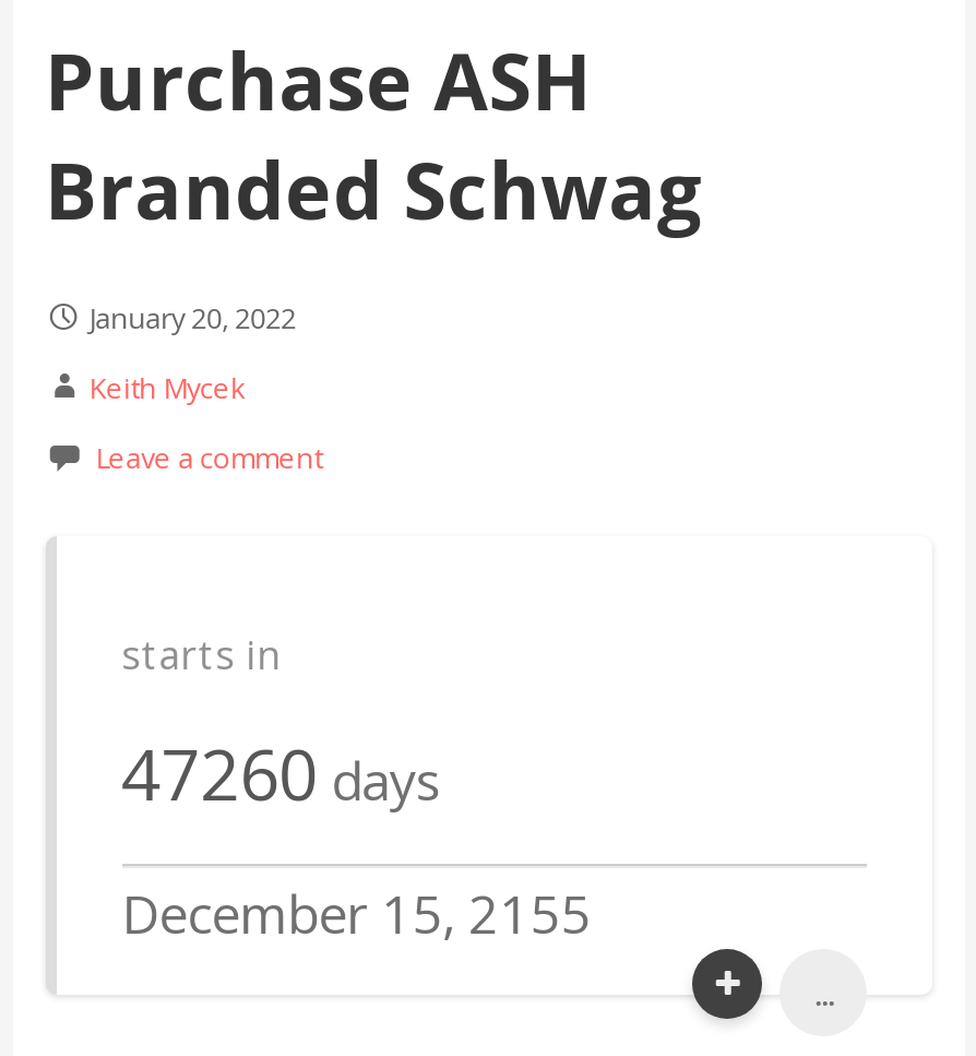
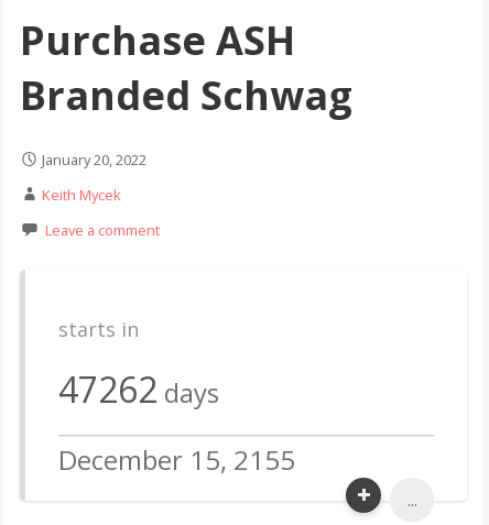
- 47260 days
+ 47262 days
